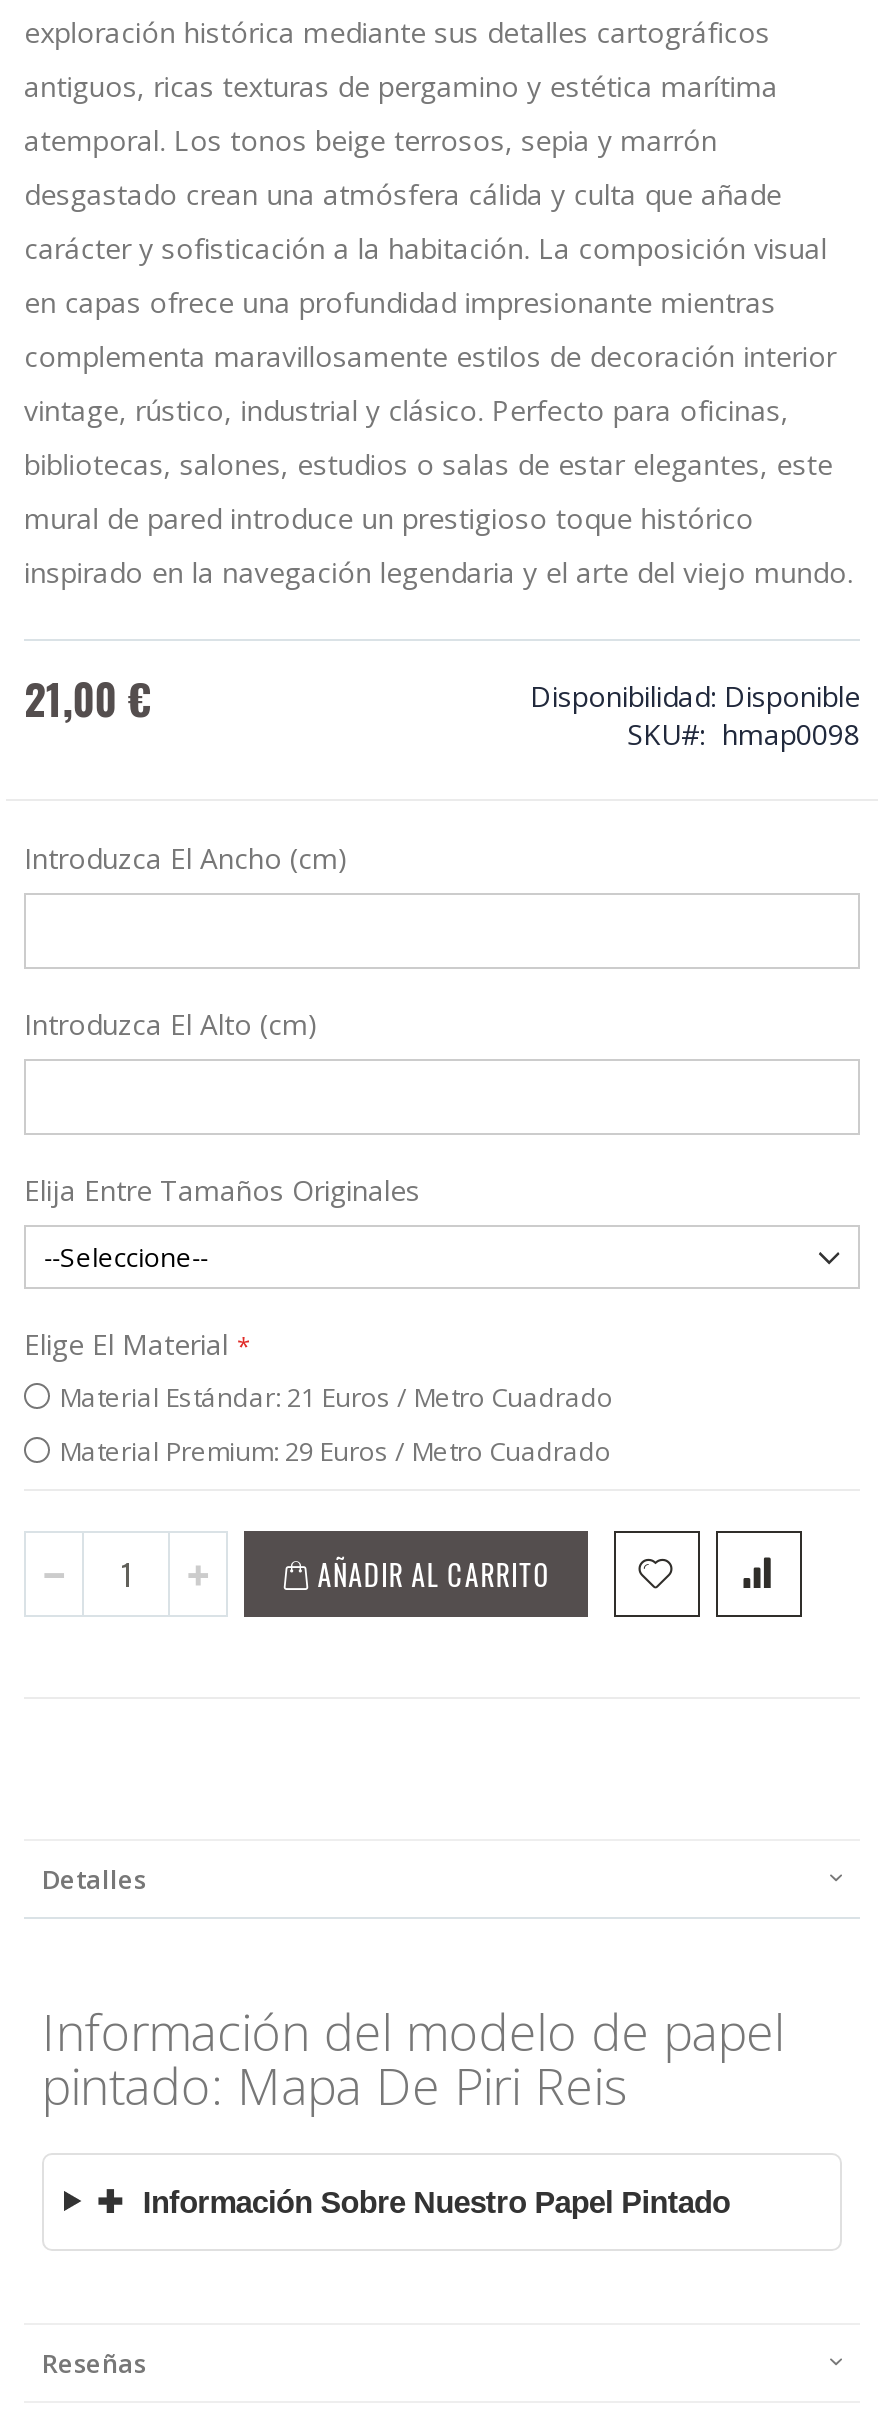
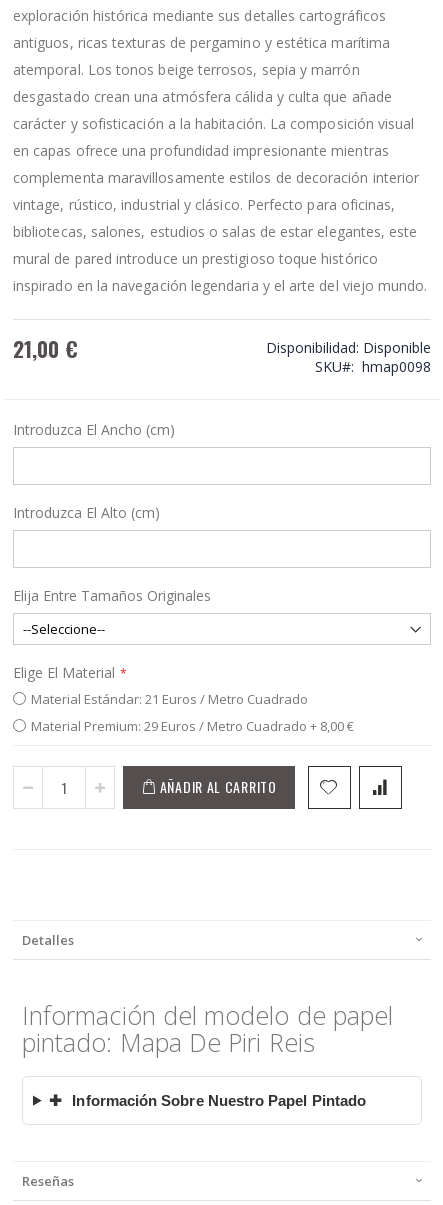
- Material Premium: 29 Euros / Metro Cuadrado
+ Material Premium: 29 Euros / Metro Cuadrado + 8,00 €
